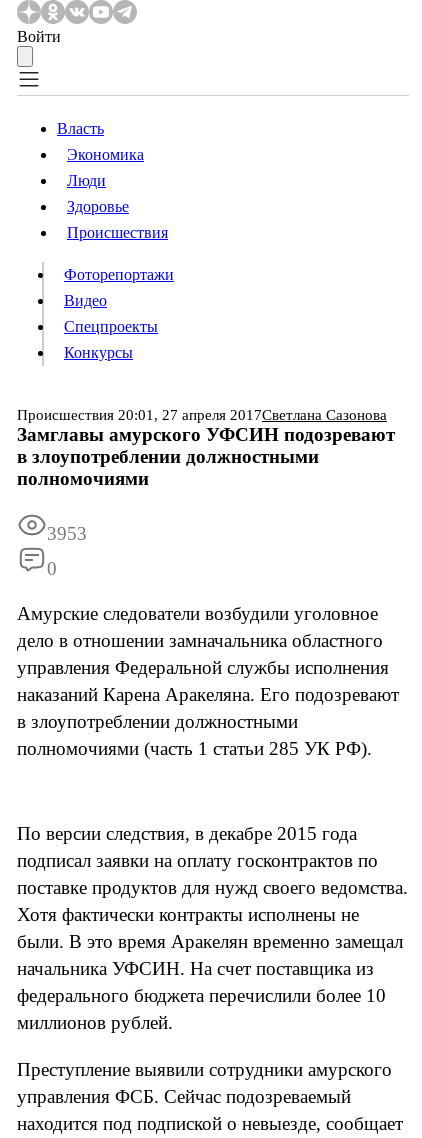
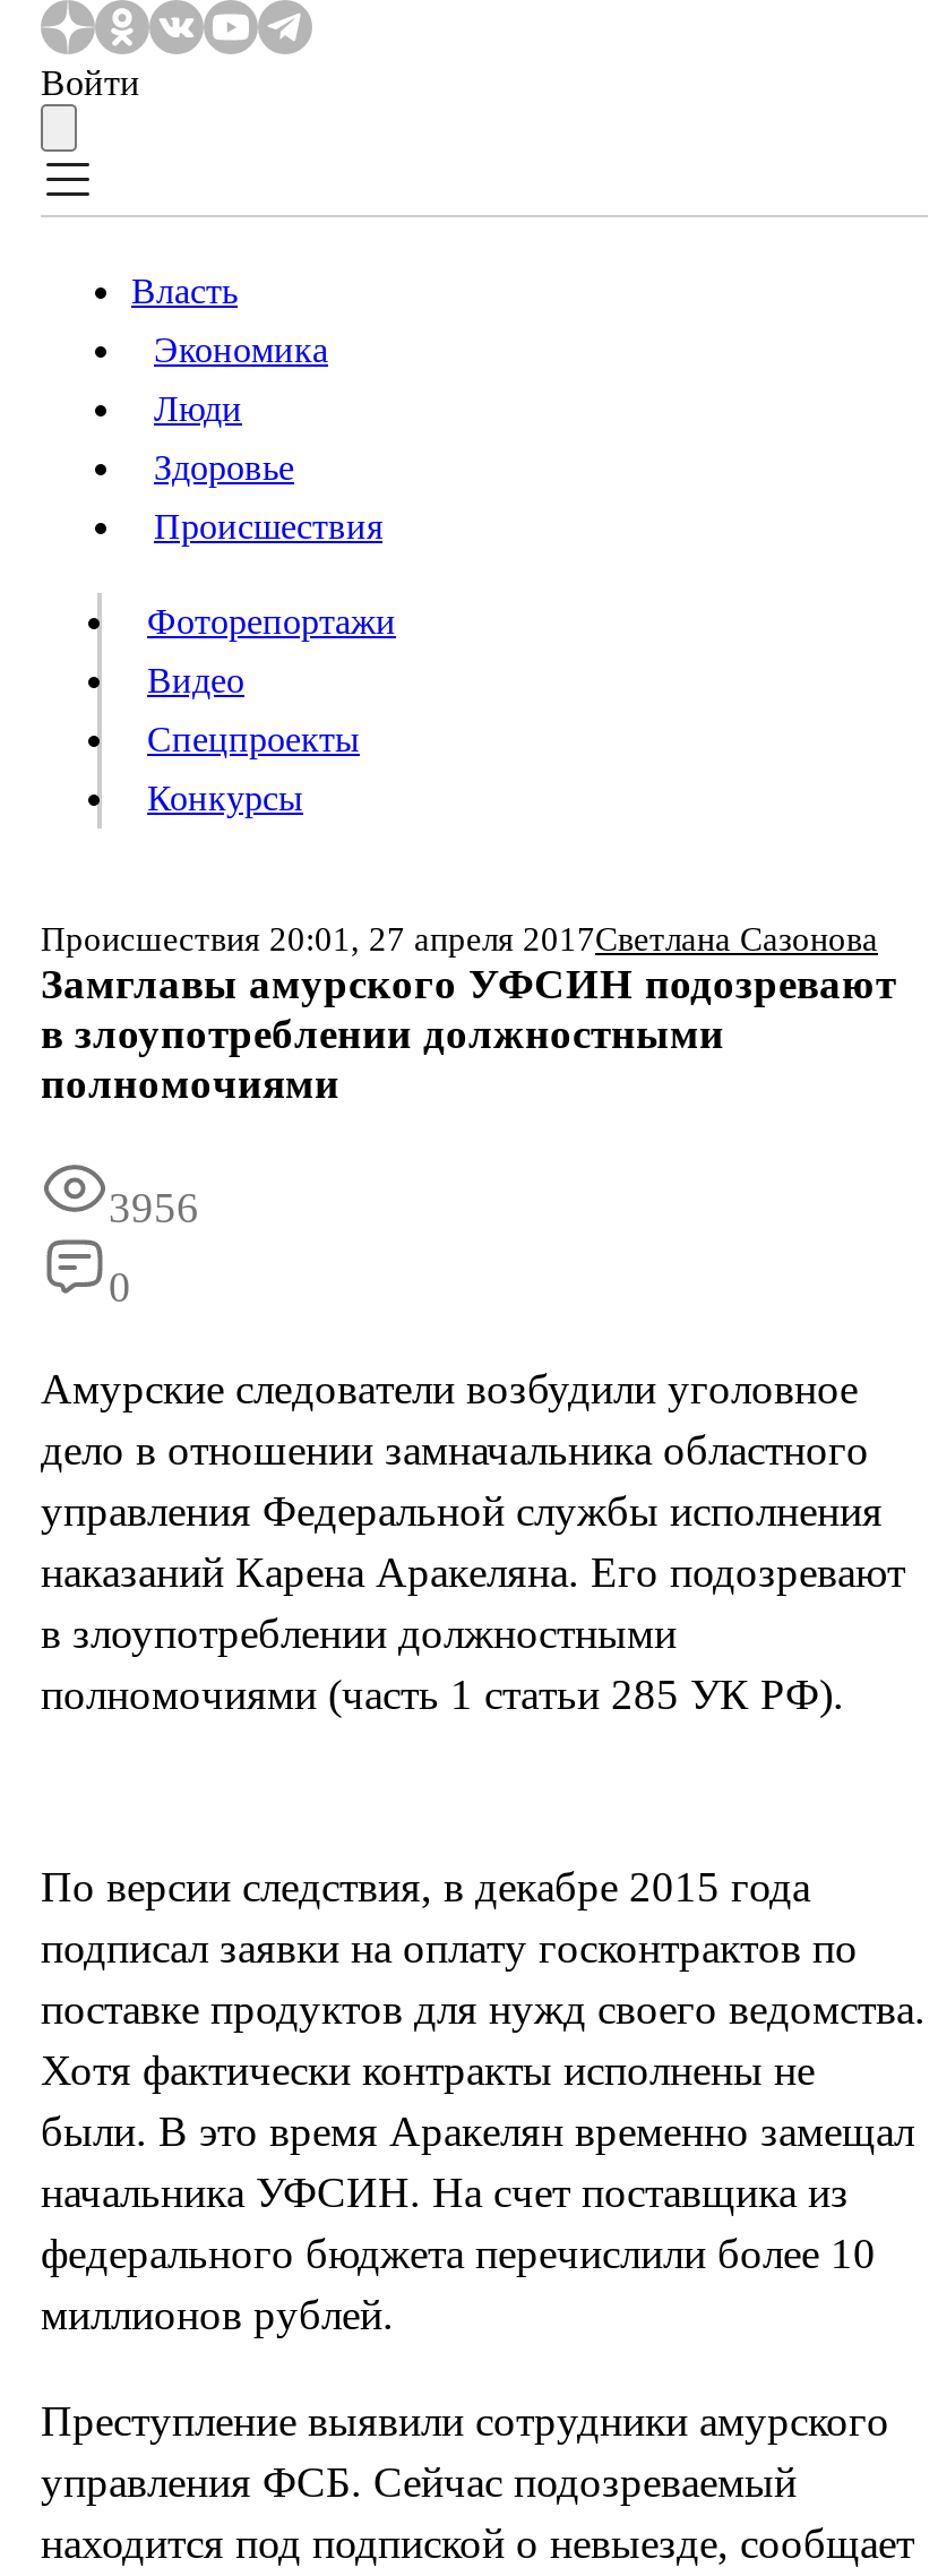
- 3953
+ 3956
